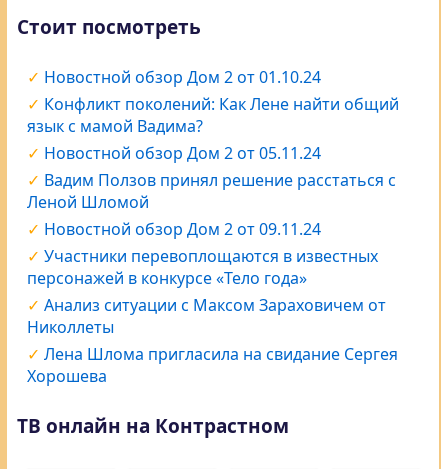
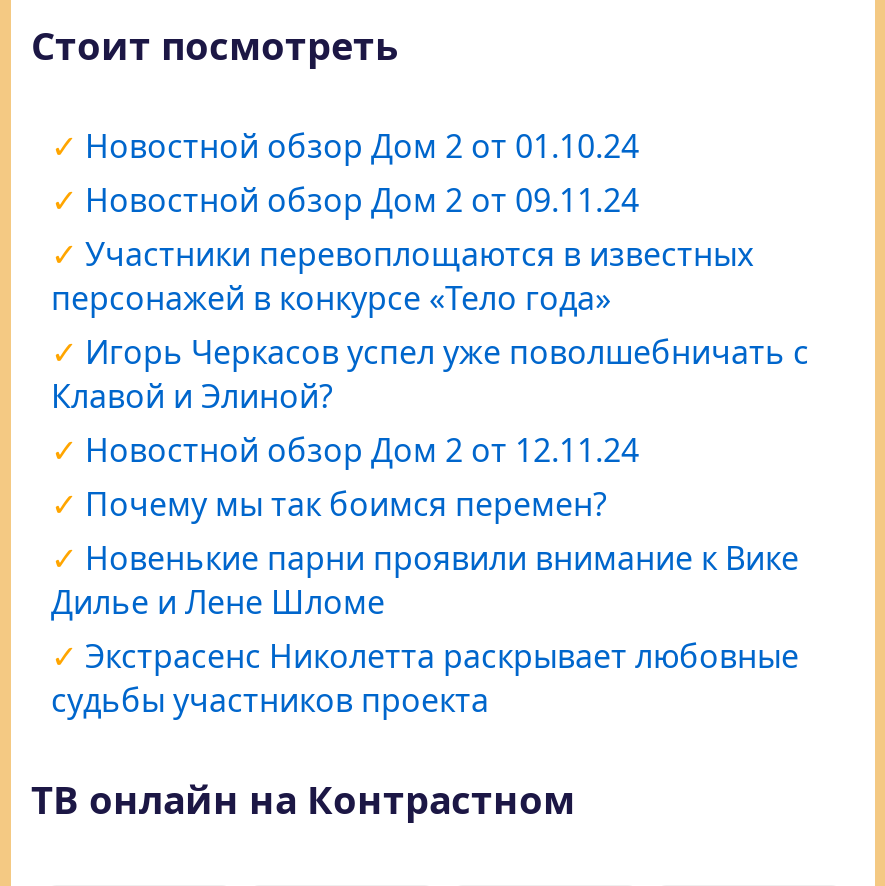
- Конфликт поколений: Как Лене найти общий
- язык с мамой Вадима?
- Новостной обзор Дом 2 от 05.11.24
- Вадим Ползов принял решение расстаться с
- Леной Шломой

moved up: Новостной обзор Дом 2 от 09.11.24 | Участники перевоплощаются в известных | персонажей в конкурсе «Тело года»

- Анализ ситуации с Максом Зараховичем от
- Николлеты
- Лена Шлома пригласила на свидание Сергея
- Хорошева
+ Игорь Черкасов успел уже поволшебничать с
+ Клавой и Элиной?
+ Новостной обзор Дом 2 от 12.11.24
+ Почему мы так боимся перемен?
+ Новенькие парни проявили внимание к Вике
+ Дилье и Лене Шломе
+ Экстрасенс Николетта раскрывает любовные
+ судьбы участников проекта
